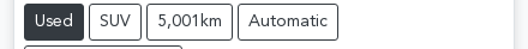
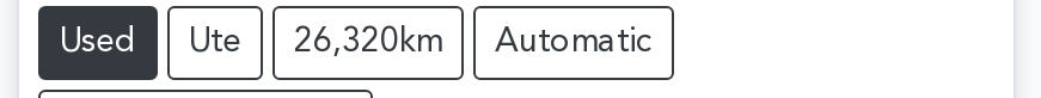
- SUV
- 5,001km
+ Ute
+ 26,320km
